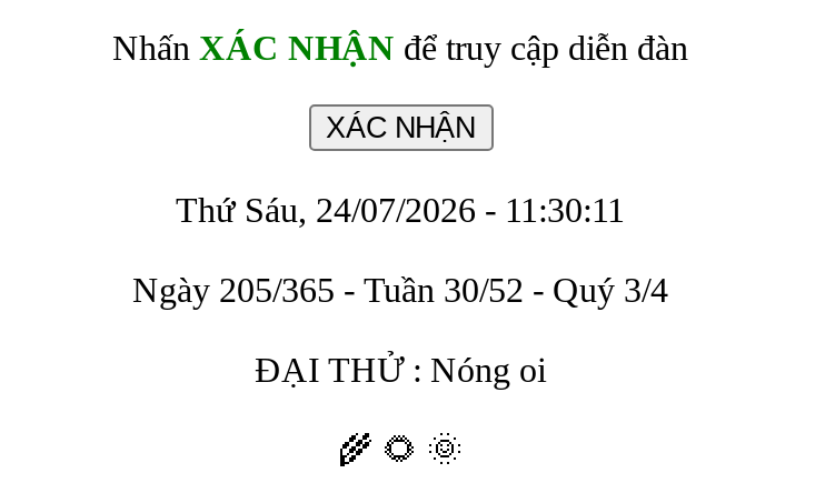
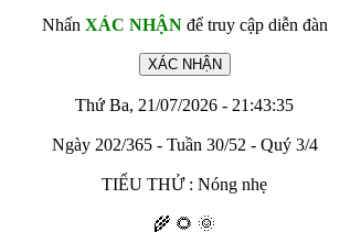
- Thứ Sáu, 24/07/2026 - 11:30:11
+ Thứ Ba, 21/07/2026 - 21:43:35

- Ngày 205/365 - Tuần 30/52 - Quý 3/4
+ Ngày 202/365 - Tuần 30/52 - Quý 3/4

- ĐẠI THỬ : Nóng oi
+ TIỂU THỬ : Nóng nhẹ
